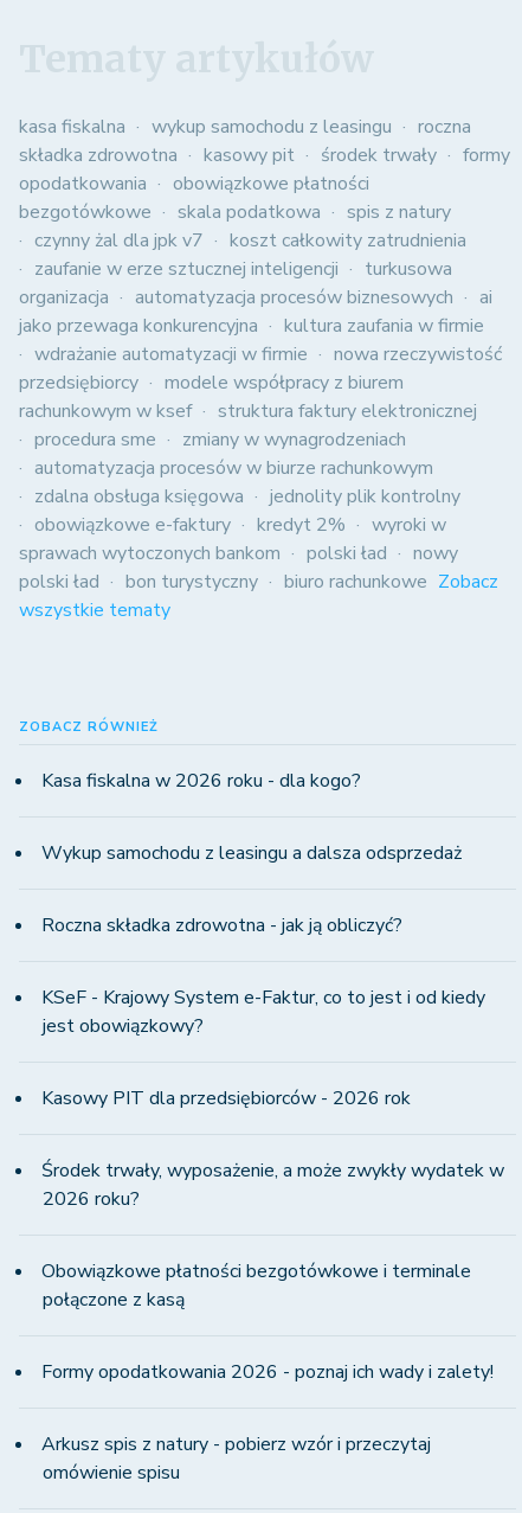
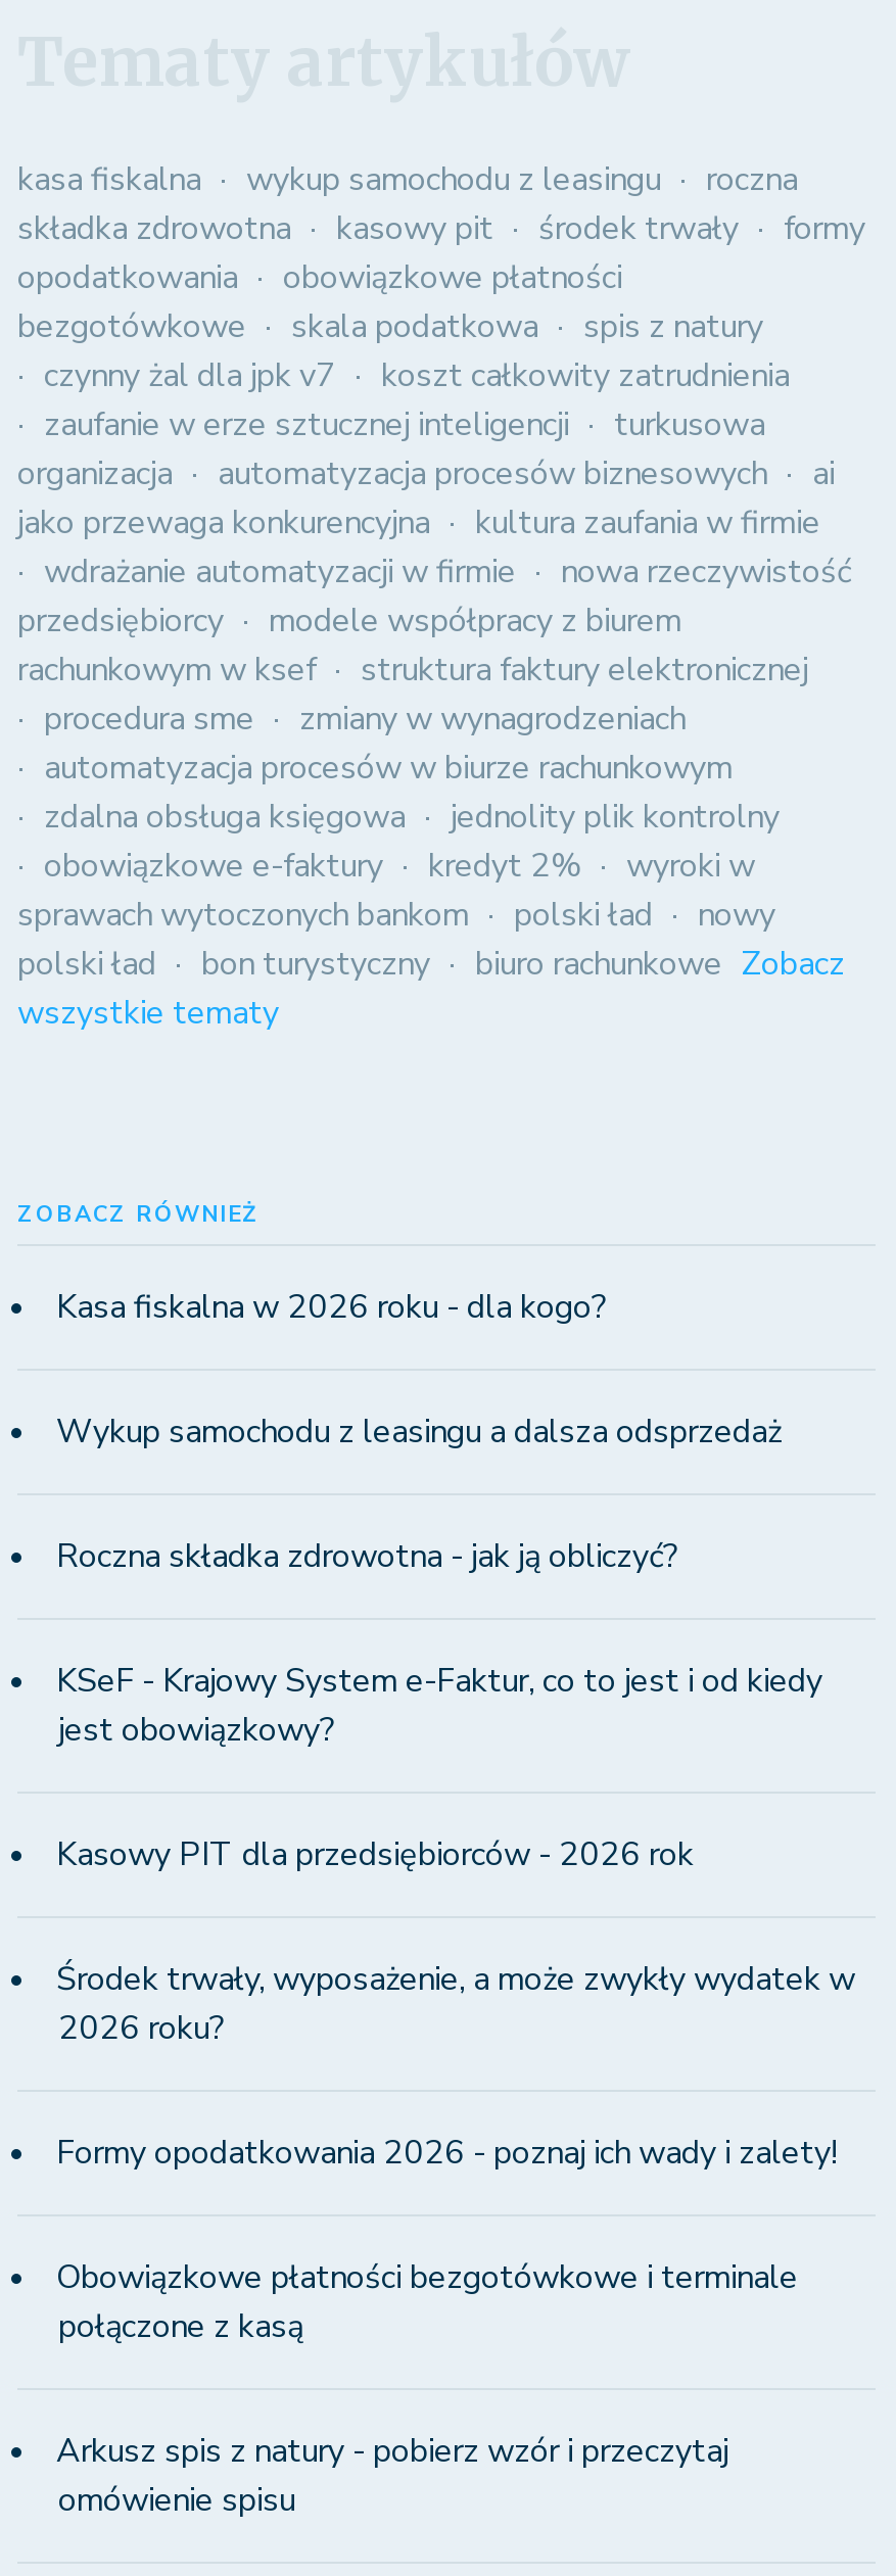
moved down: Obowiązkowe płatności bezgotówkowe i terminale | połączone z kasą

moved up: Formy opodatkowania 2026 - poznaj ich wady i zalety!
